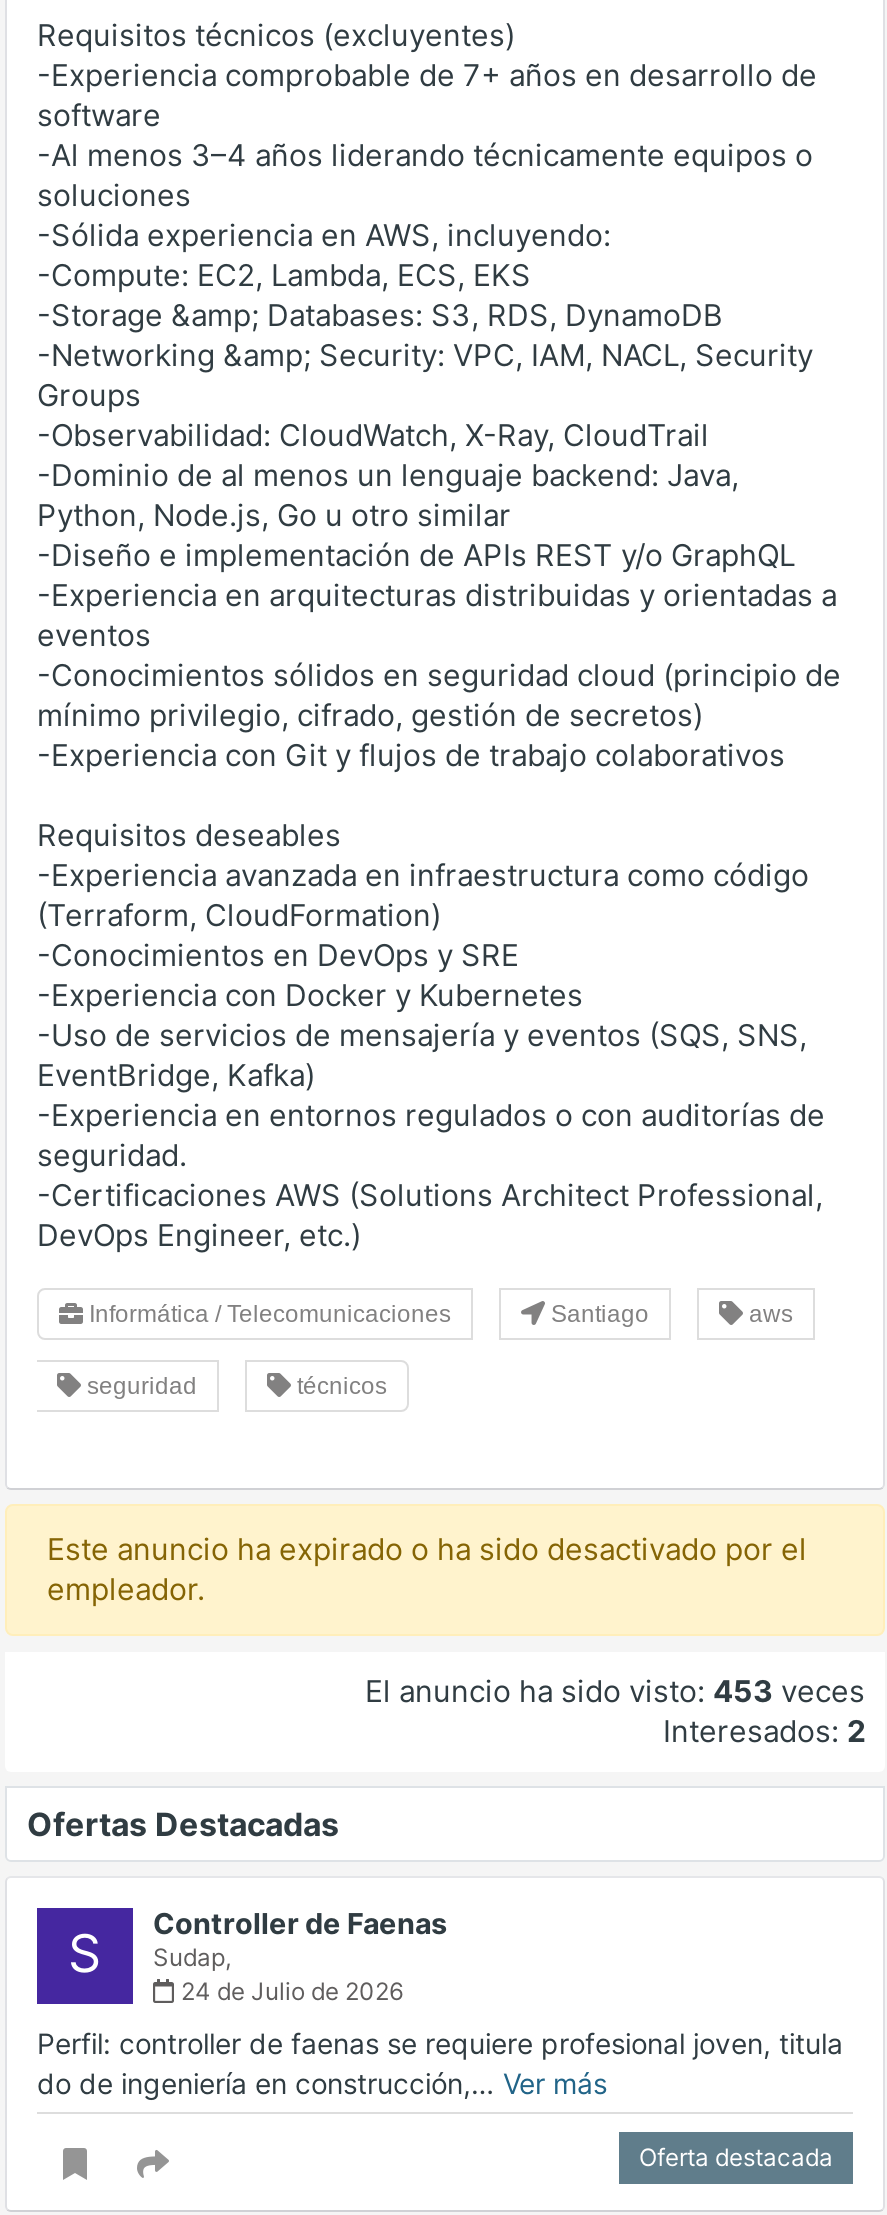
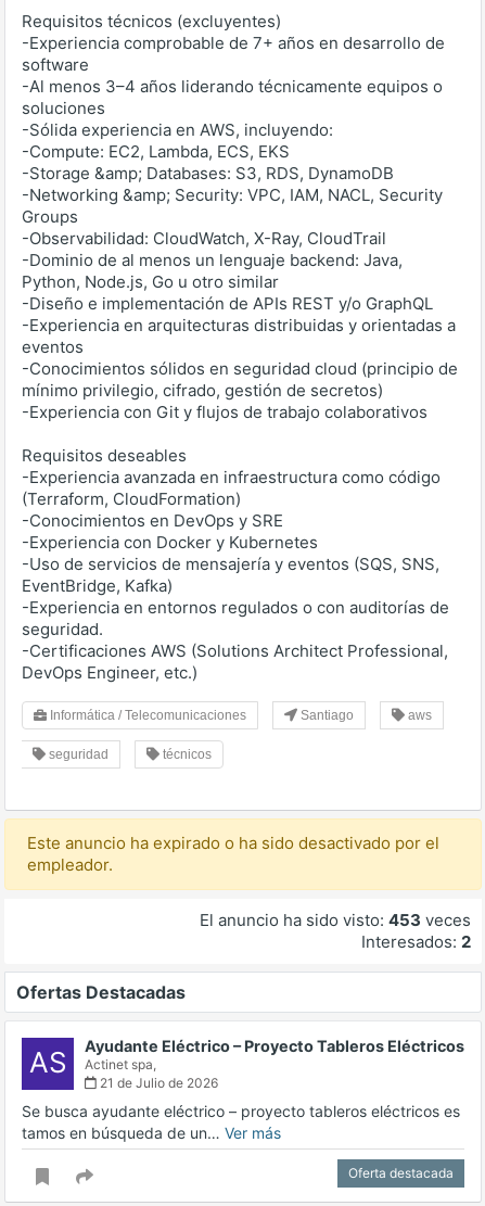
- S
- Controller de Faenas
- Sudap,
- 24 de Julio de 2026
+ AS
+ Ayudante Eléctrico – Proyecto Tableros Eléctricos
+ Actinet spa,
+ 21 de Julio de 2026

- Perfil: controller de faenas se requiere profesional joven, titula
- do de ingeniería en construcción,… Ver más
+ Se busca ayudante eléctrico – proyecto tableros eléctricos es
+ tamos en búsqueda de un… Ver más
